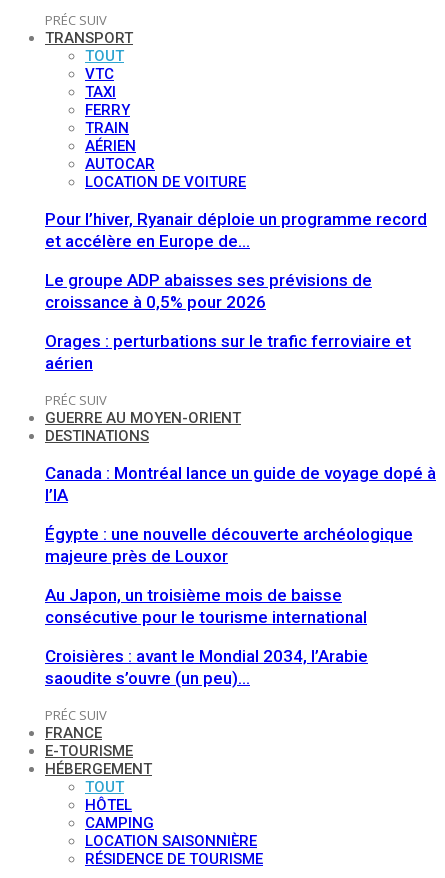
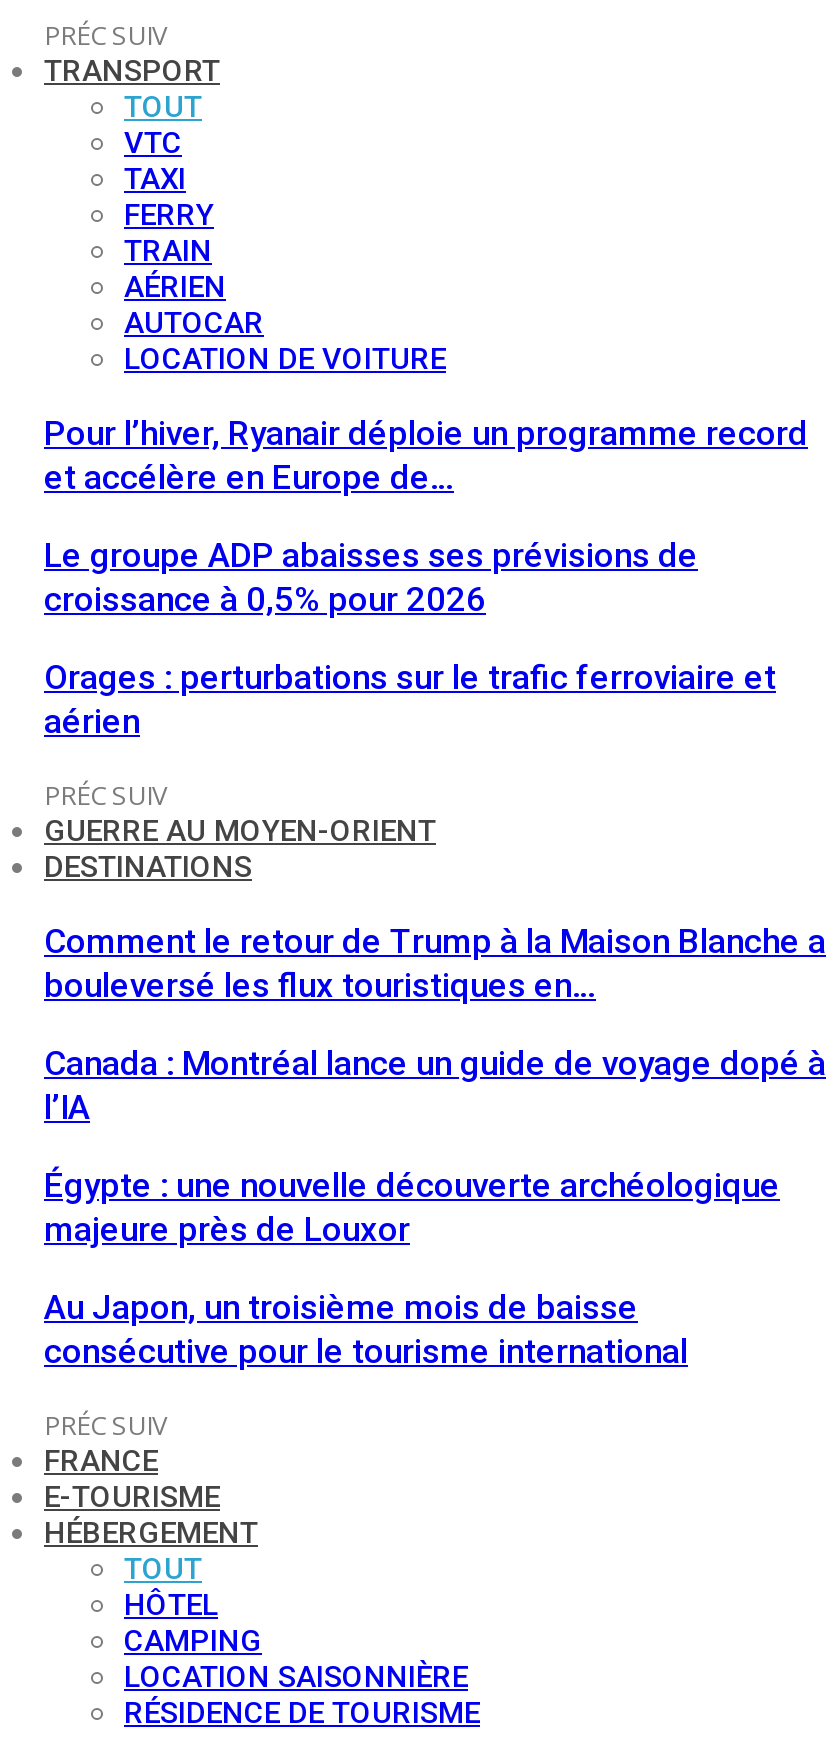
+ Comment le retour de Trump à la Maison Blanche a
+ bouleversé les flux touristiques en…

moved down: Canada : Montréal lance un guide de voyage dopé à | l’IA | Égypte : une nouvelle découverte archéologique | majeure près de Louxor | Au Japon, un troisième mois de baisse | consécutive pour le tourisme international

- Croisières : avant le Mondial 2034, l’Arabie
- saoudite s’ouvre (un peu)…
